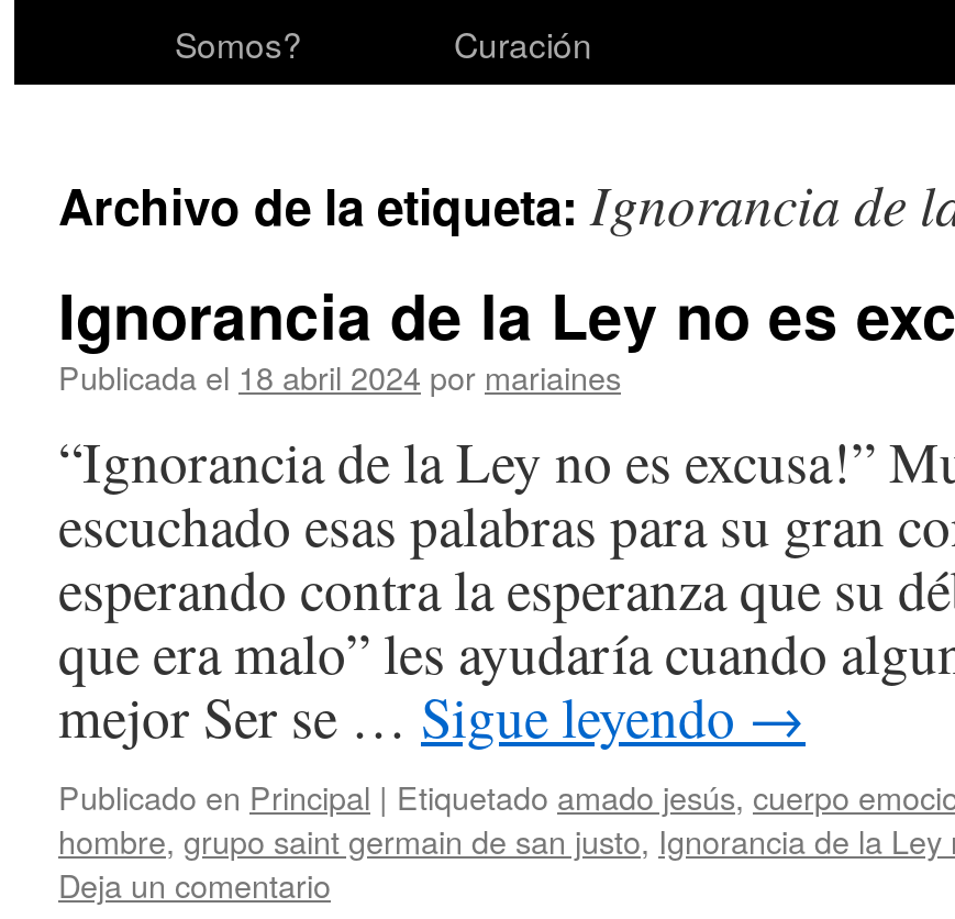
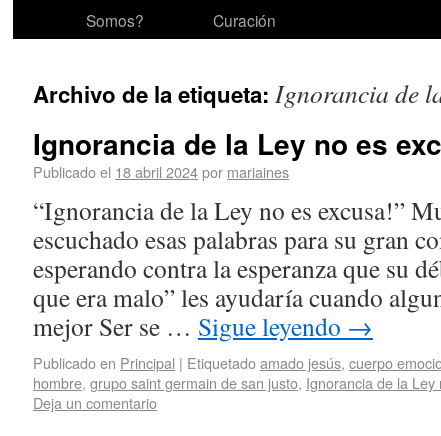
- Publicada el 18 abril 2024 por mariaines
+ Publicado el 18 abril 2024 por mariaines
